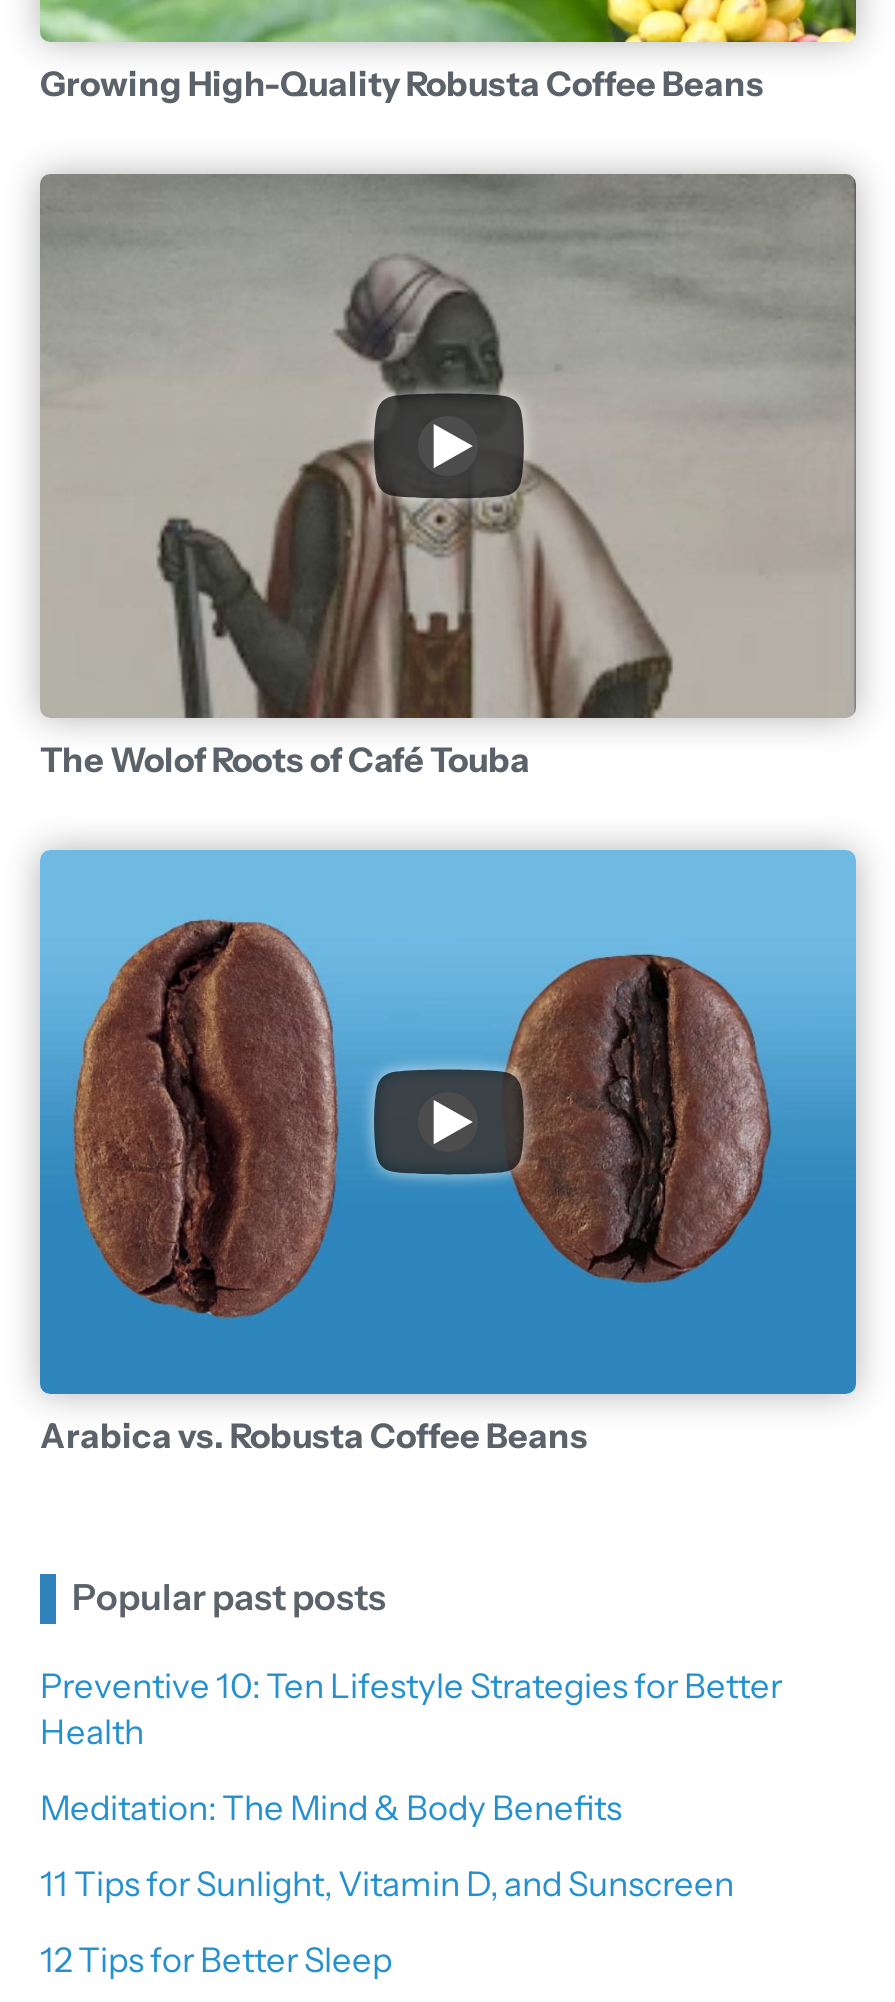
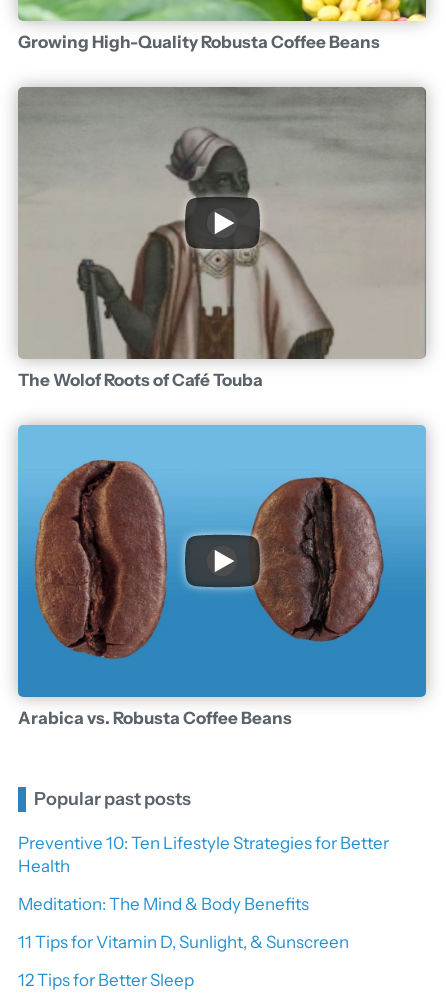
- 11 Tips for Sunlight, Vitamin D, and Sunscreen
+ 11 Tips for Vitamin D, Sunlight, & Sunscreen
